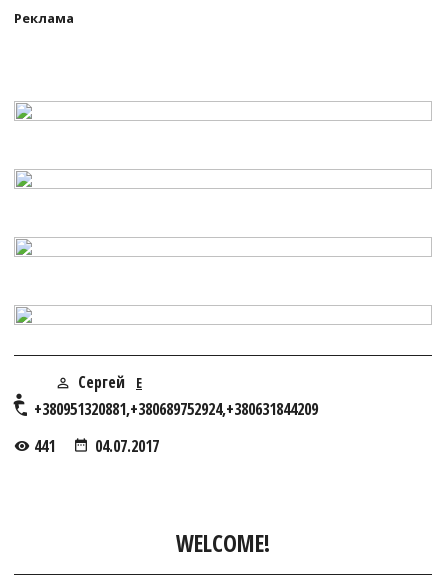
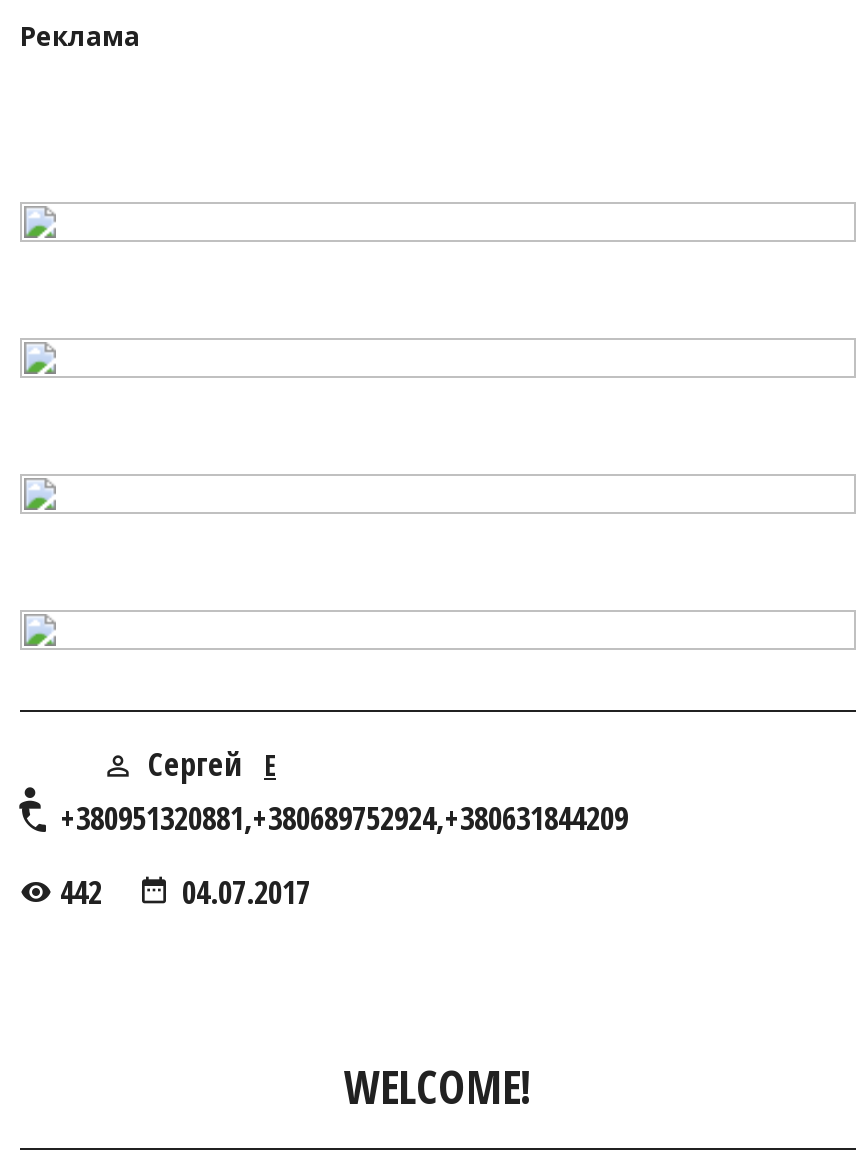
- 441 04.07.2017
+ 442 04.07.2017
